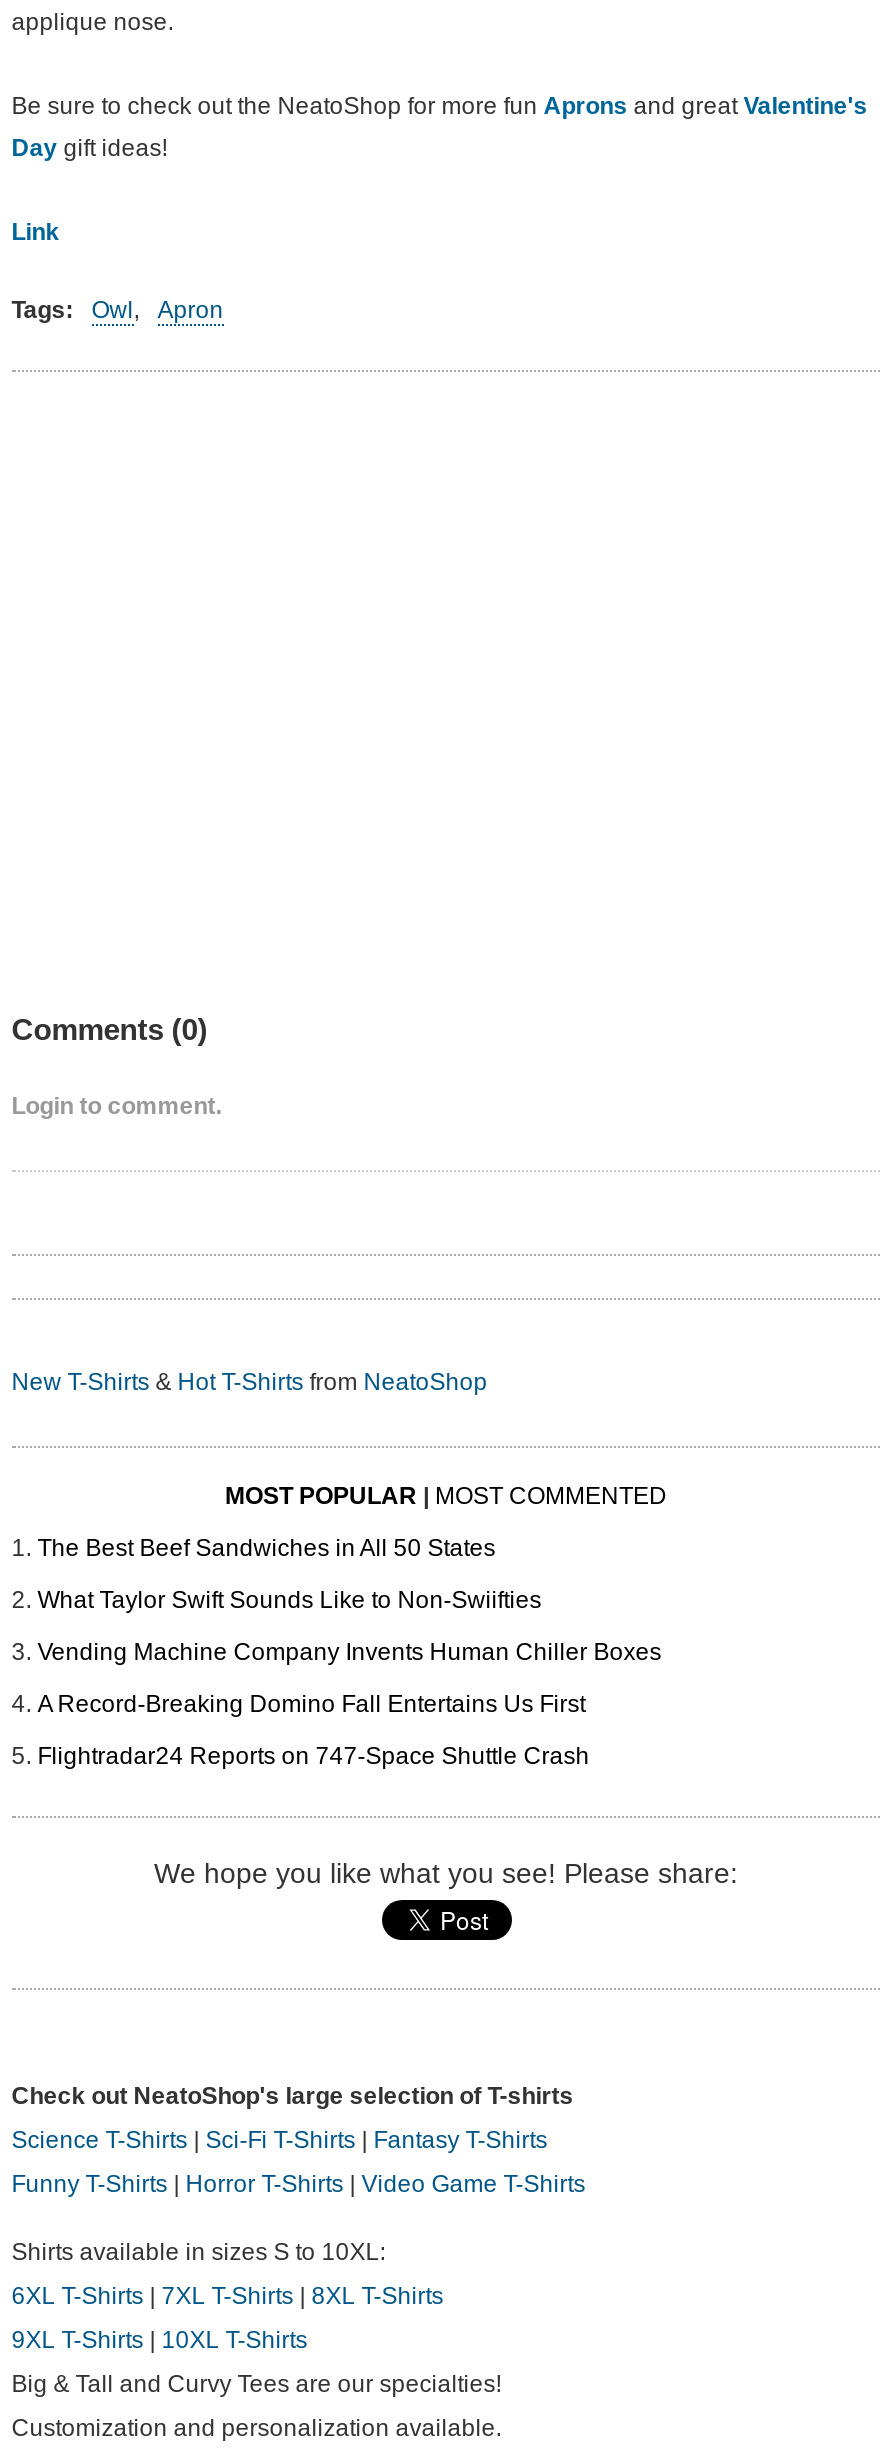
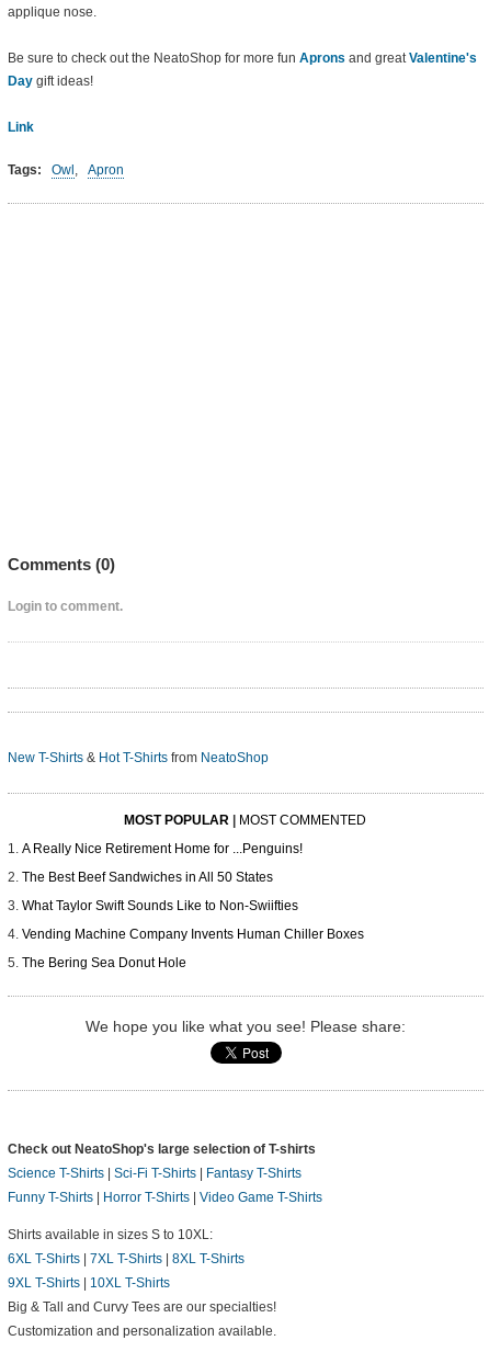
+ A Really Nice Retirement Home for ...Penguins!

moved down: The Best Beef Sandwiches in All 50 States | What Taylor Swift Sounds Like to Non-Swiifties | Vending Machine Company Invents Human Chiller Boxes

- A Record-Breaking Domino Fall Entertains Us First
- Flightradar24 Reports on 747-Space Shuttle Crash
+ The Bering Sea Donut Hole
